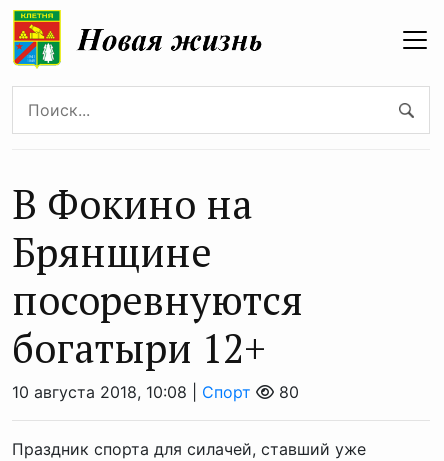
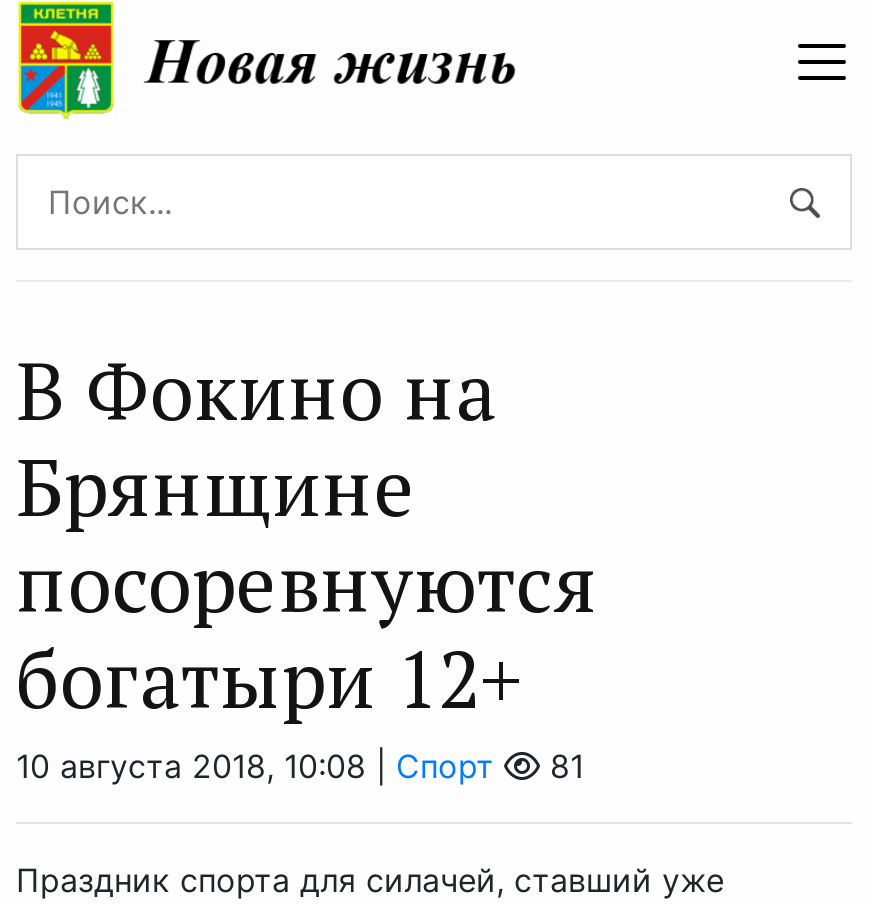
- 80
+ 81
